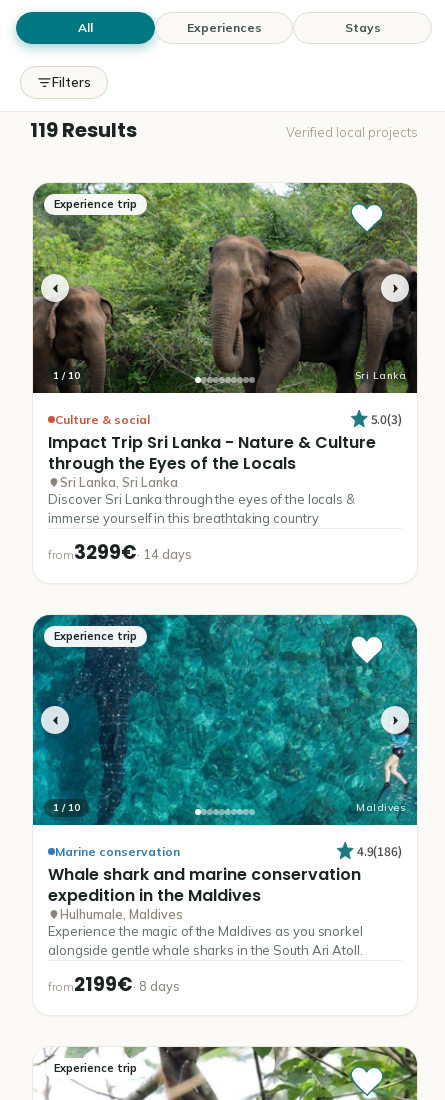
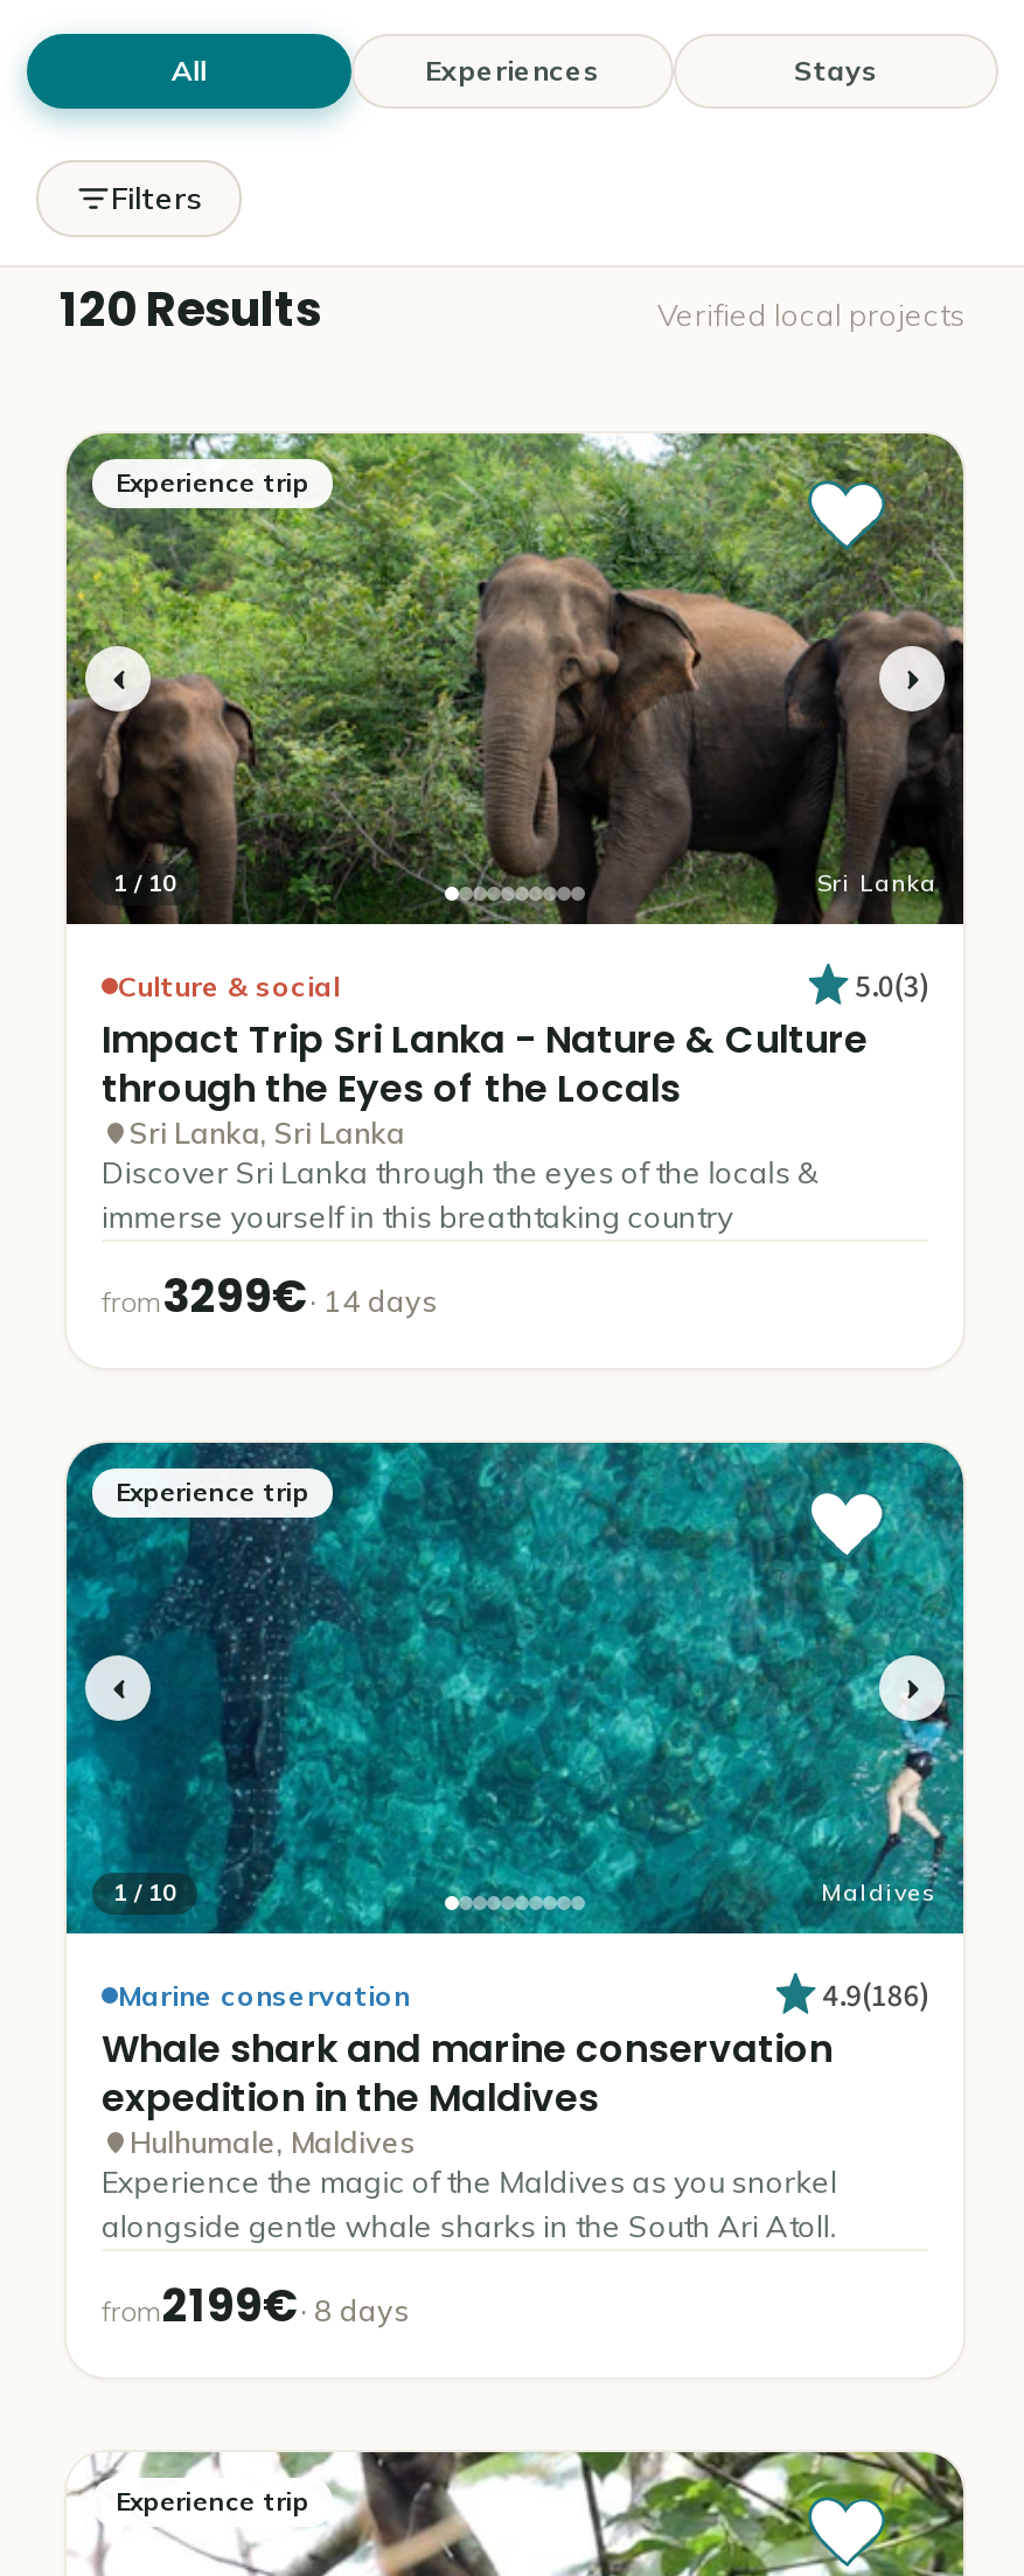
- 119 Results
+ 120 Results
